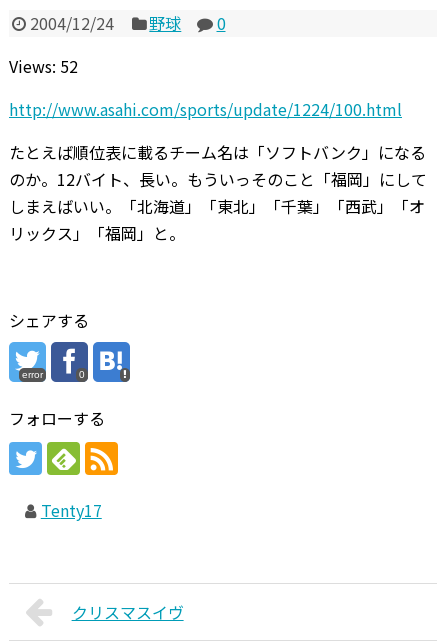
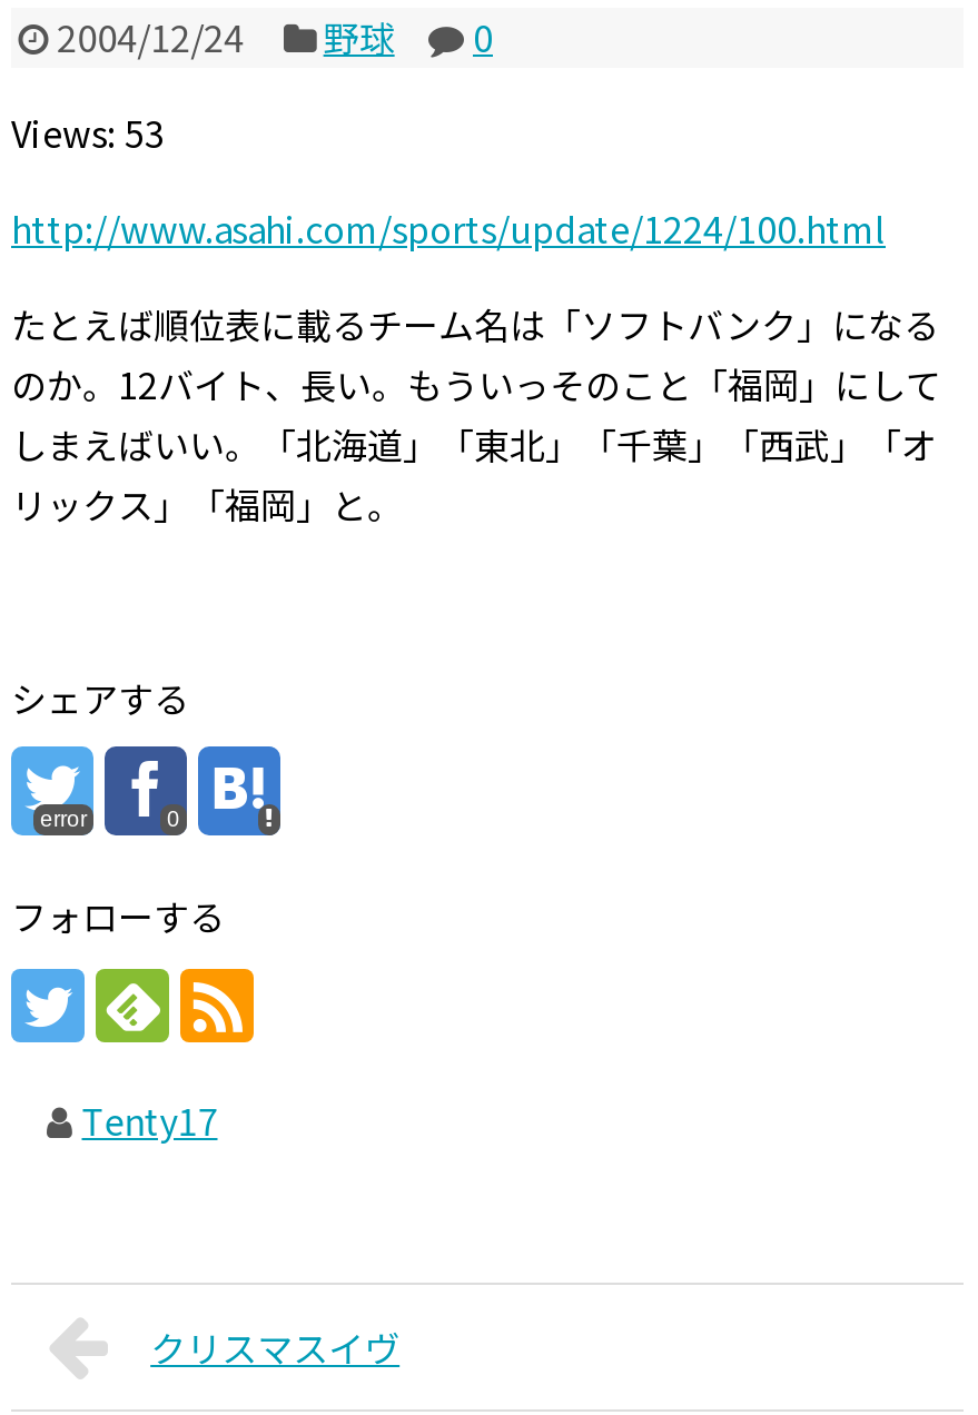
- Views: 52
+ Views: 53
